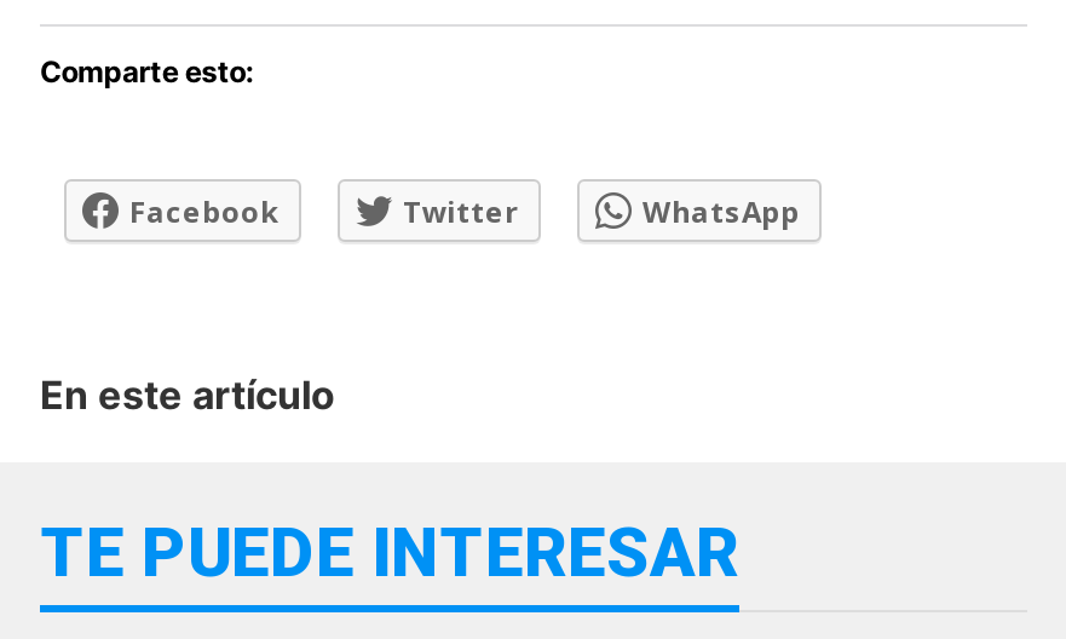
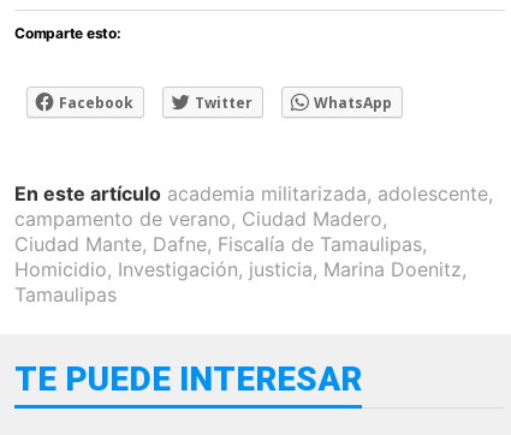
- En este artículo
+ En este artículo academia militarizada, adolescente,
+ campamento de verano, Ciudad Madero,
+ Ciudad Mante, Dafne, Fiscalía de Tamaulipas,
+ Homicidio, Investigación, justicia, Marina Doenitz,
+ Tamaulipas
